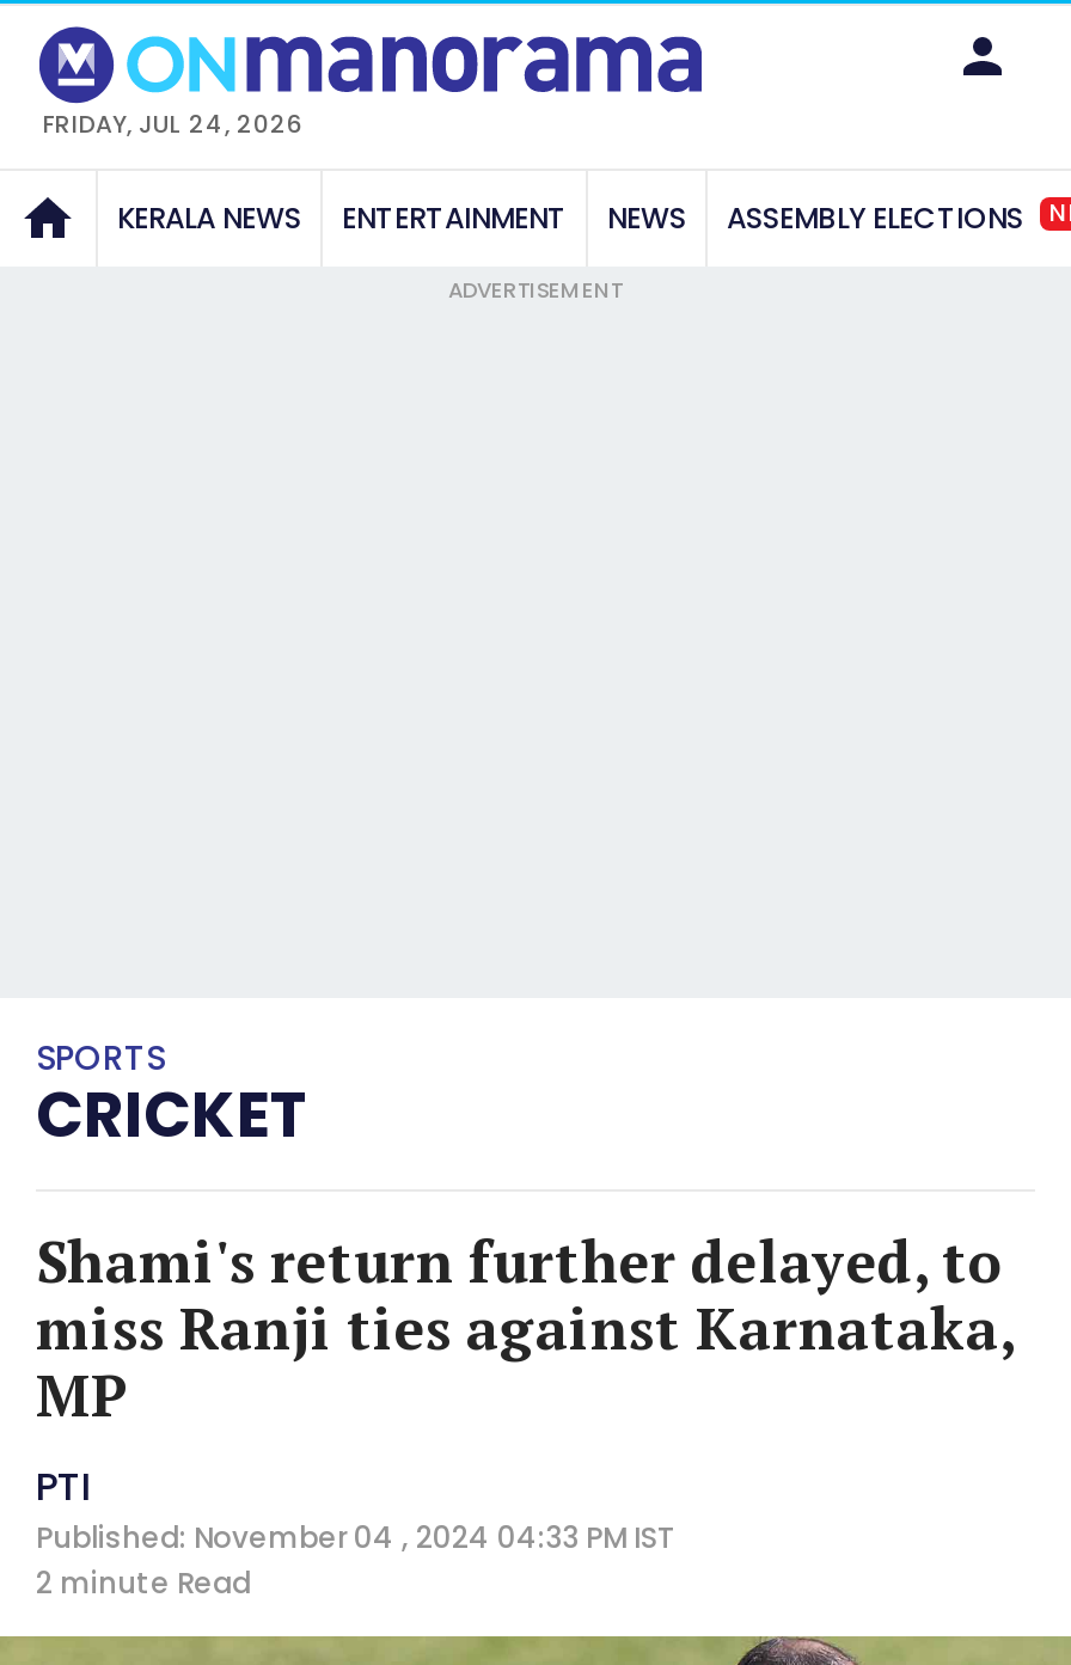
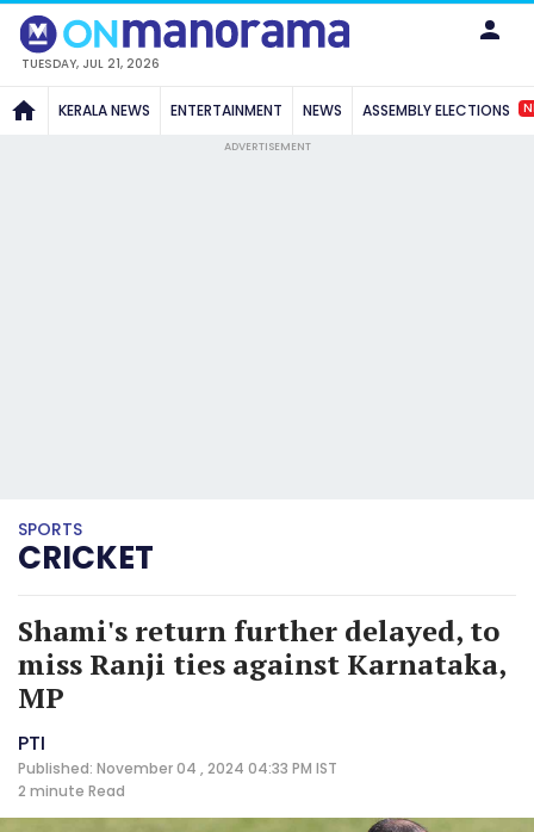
- FRIDAY, JUL 24, 2026
+ TUESDAY, JUL 21, 2026
